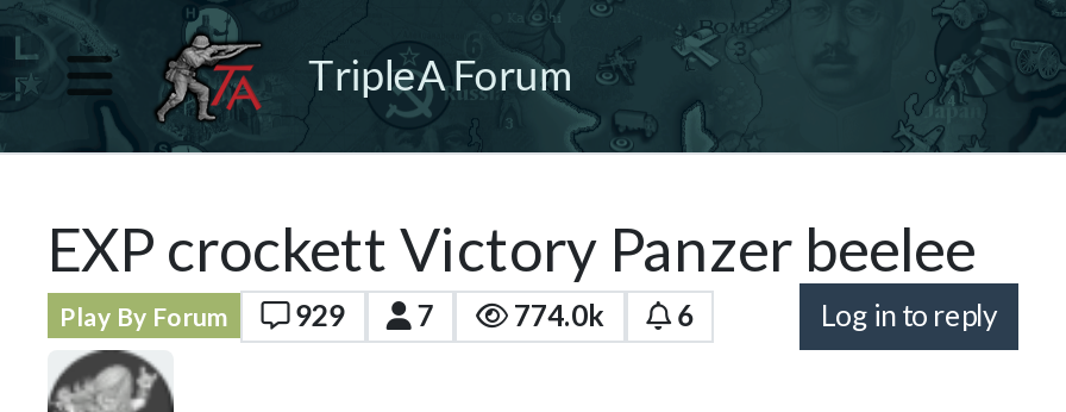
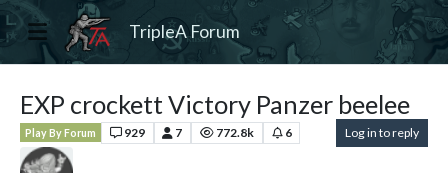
- 774.0k
+ 772.8k
